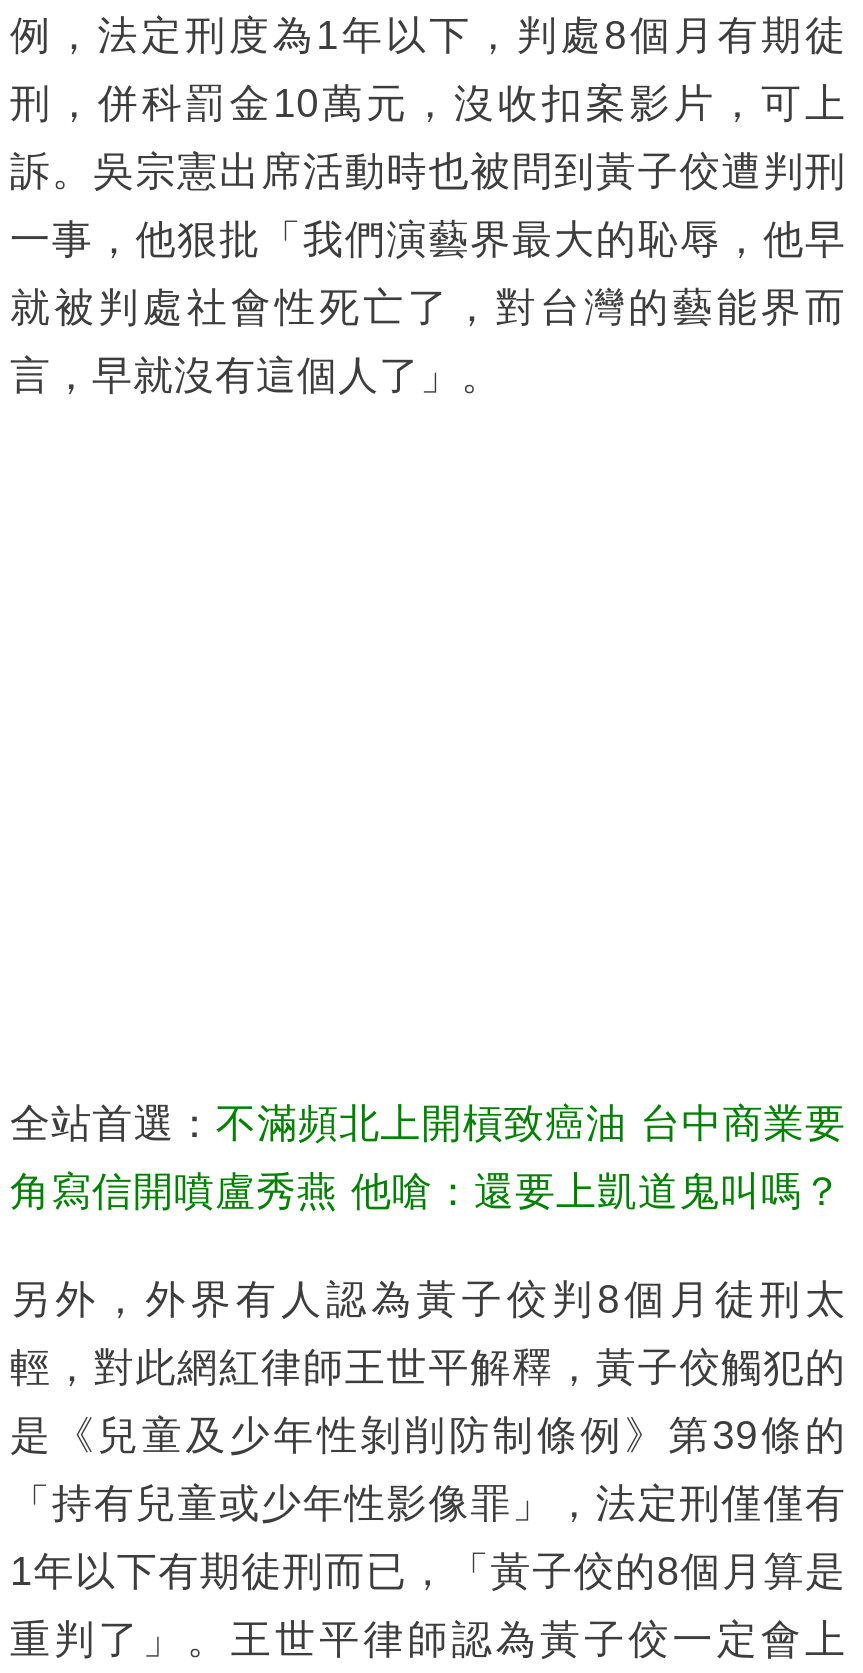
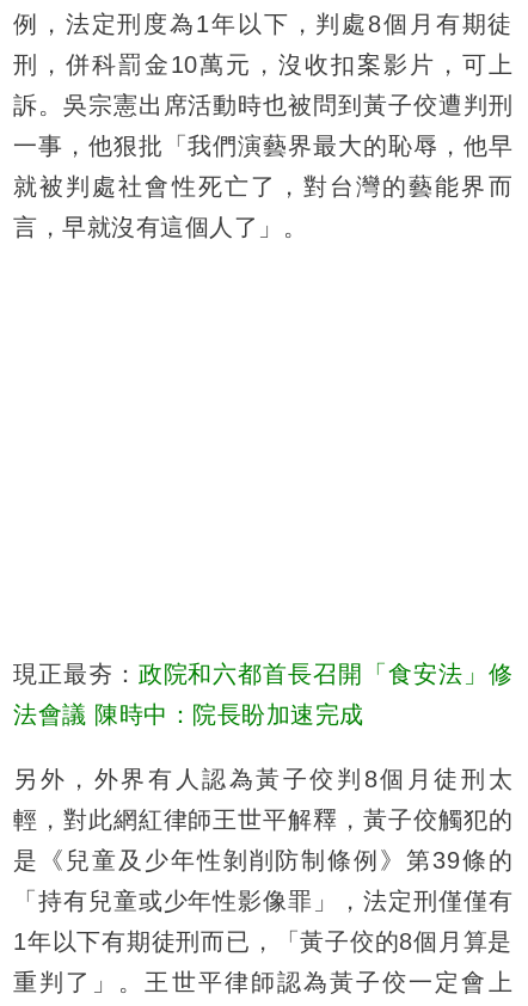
- 全站首選：不滿頻北上開槓致癌油 台中商業要
+ 現正最夯：政院和六都首長召開「食安法」修

- 角寫信開噴盧秀燕 他嗆：還要上凱道鬼叫嗎？
+ 法會議 陳時中：院長盼加速完成
